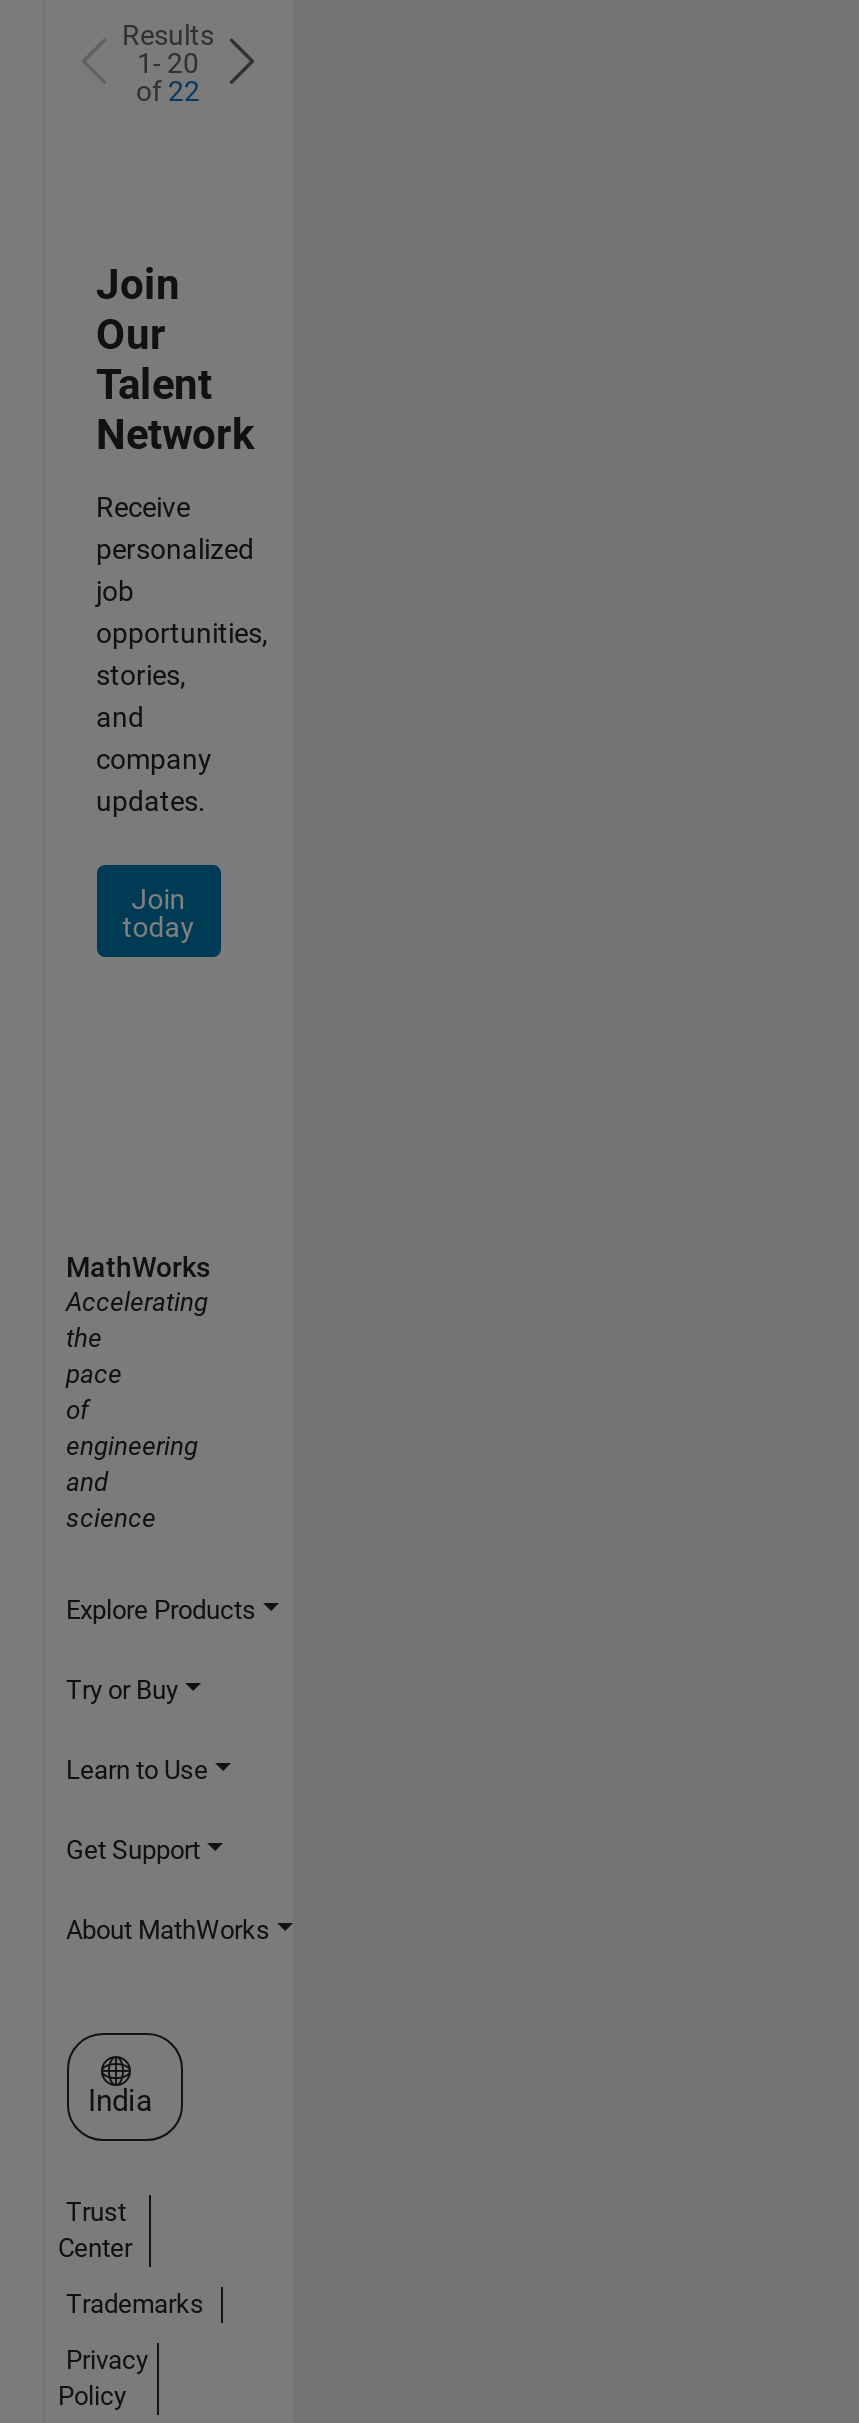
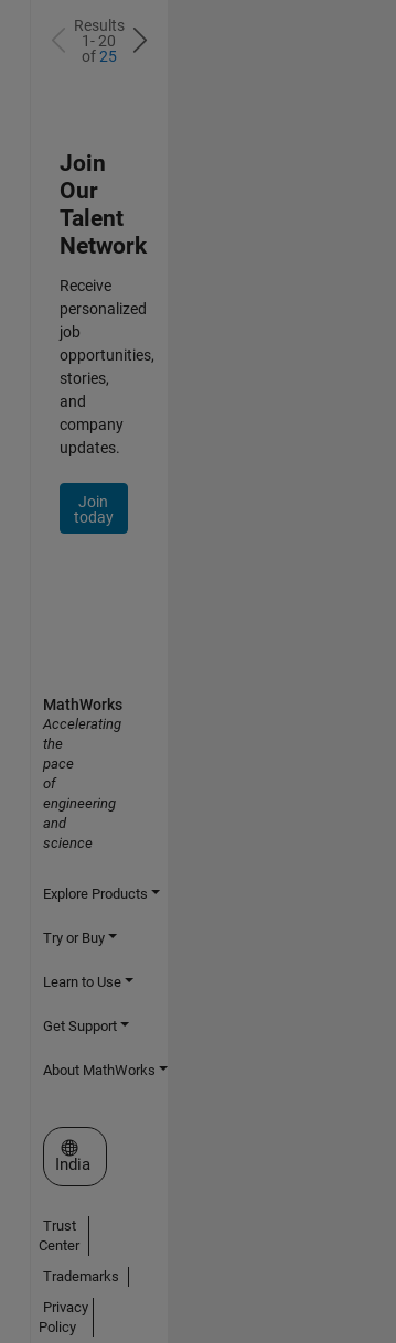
- of 22
+ of 25
